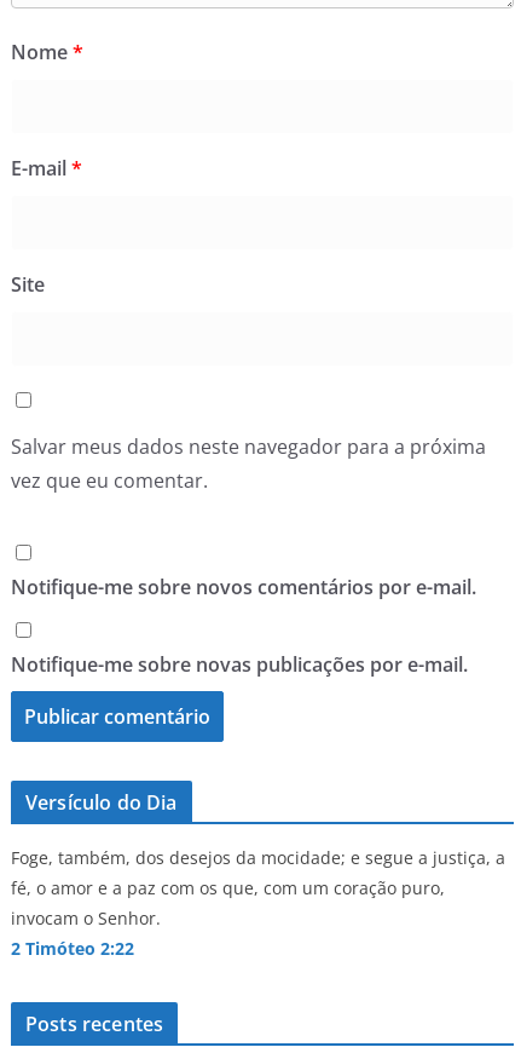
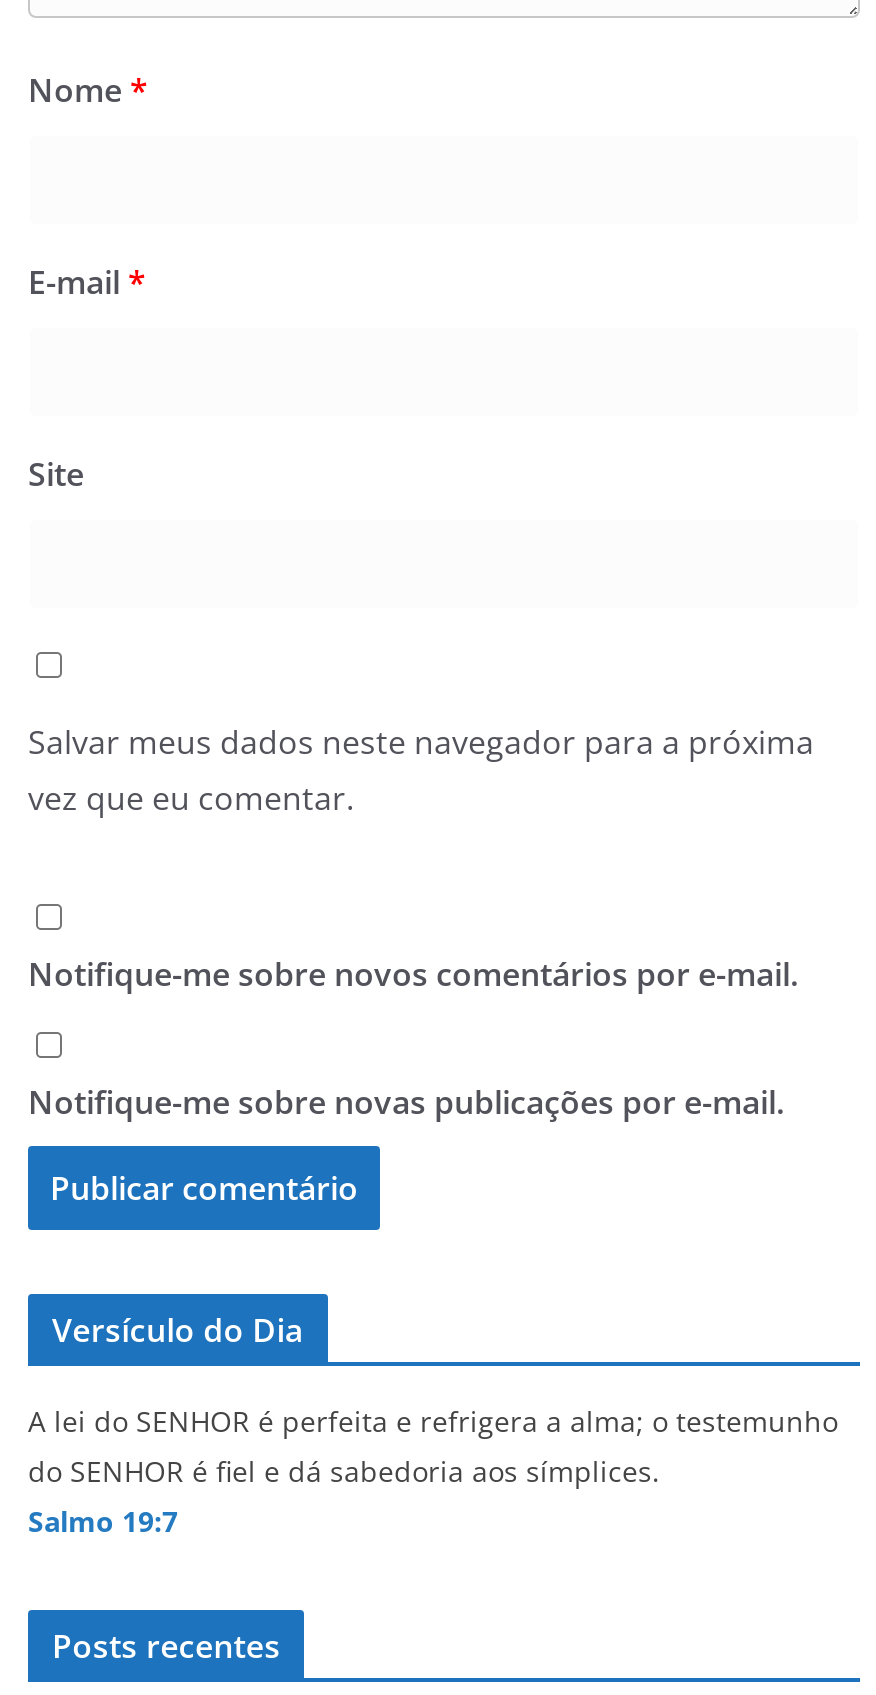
- Foge, também, dos desejos da mocidade; e segue a justiça, a
- fé, o amor e a paz com os que, com um coração puro,
- invocam o Senhor.
- 2 Timóteo 2:22
+ A lei do SENHOR é perfeita e refrigera a alma; o testemunho
+ do SENHOR é fiel e dá sabedoria aos símplices.
+ Salmo 19:7
